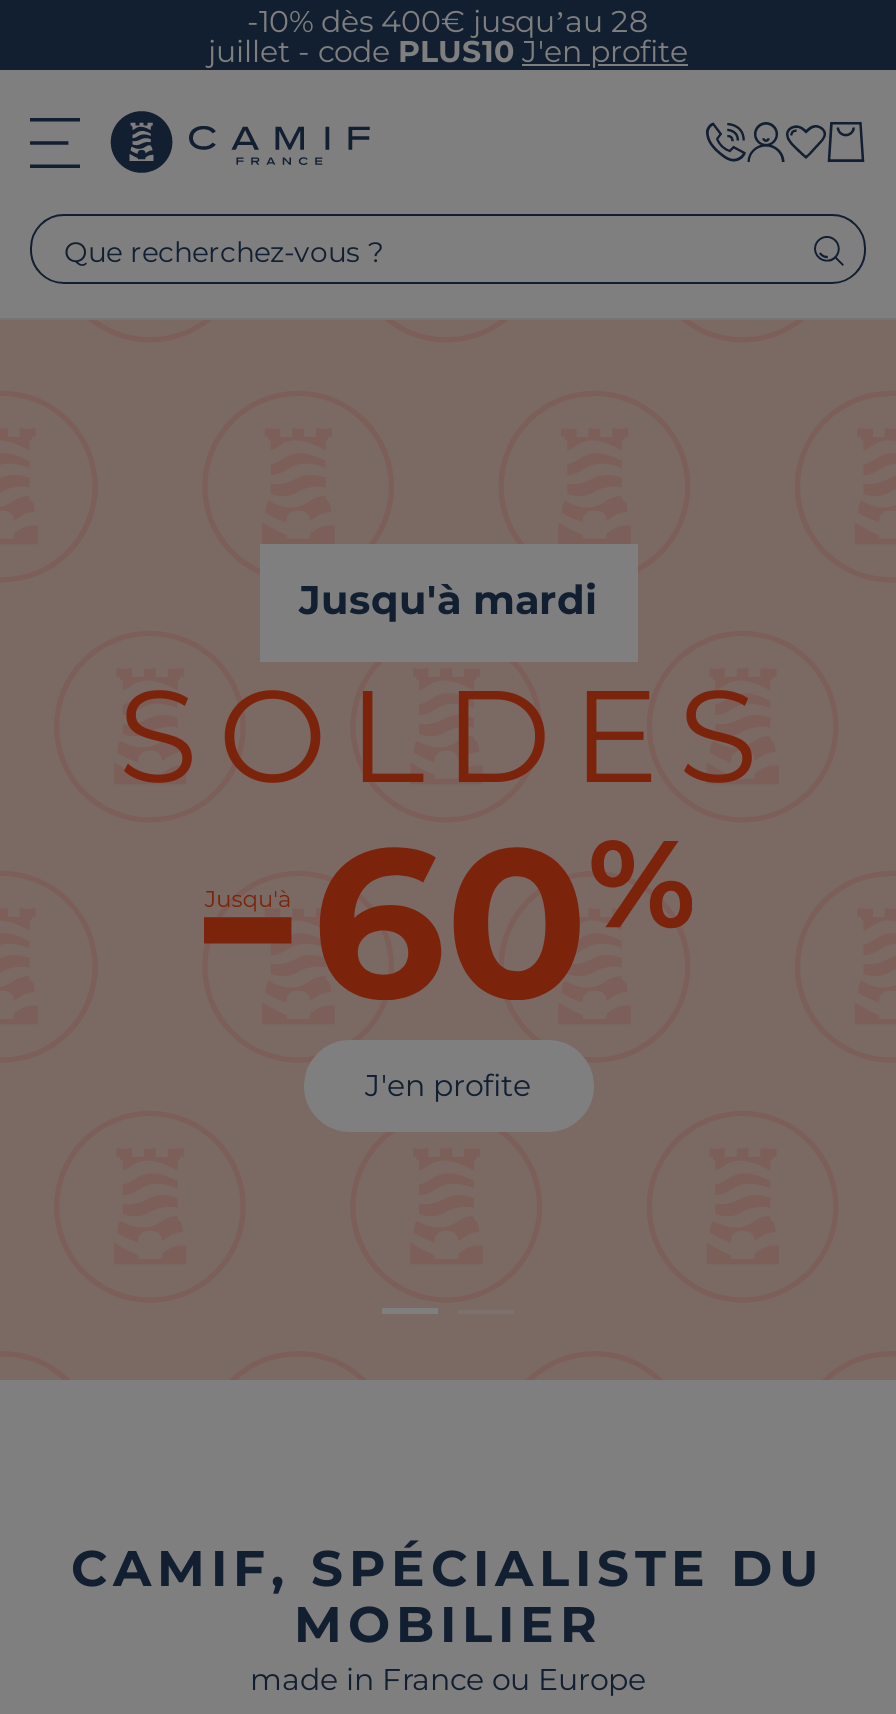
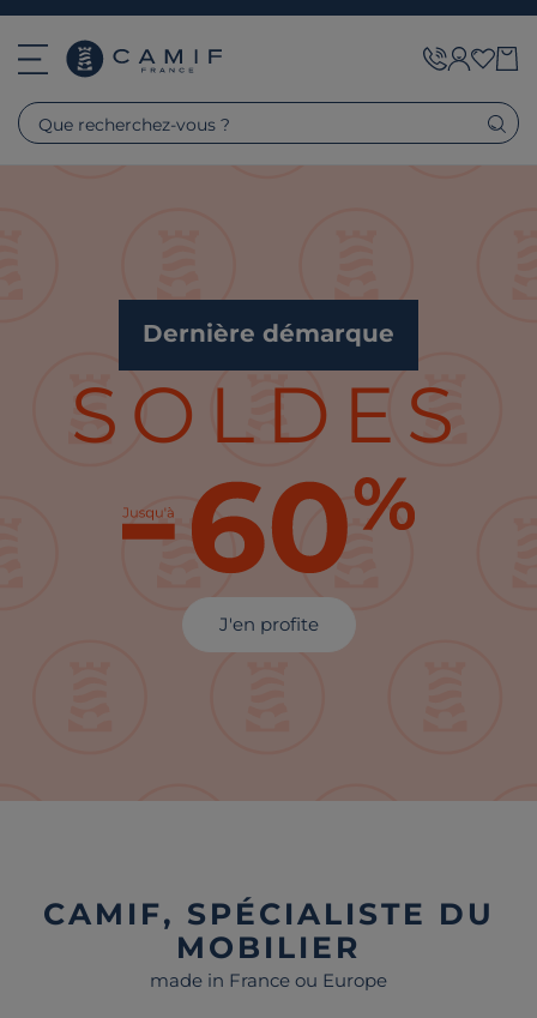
- -10% dès 400€ jusqu’au 28
- juillet - codePLUS10 J'en profite

- Jusqu'à mardi
+ Dernière démarque
